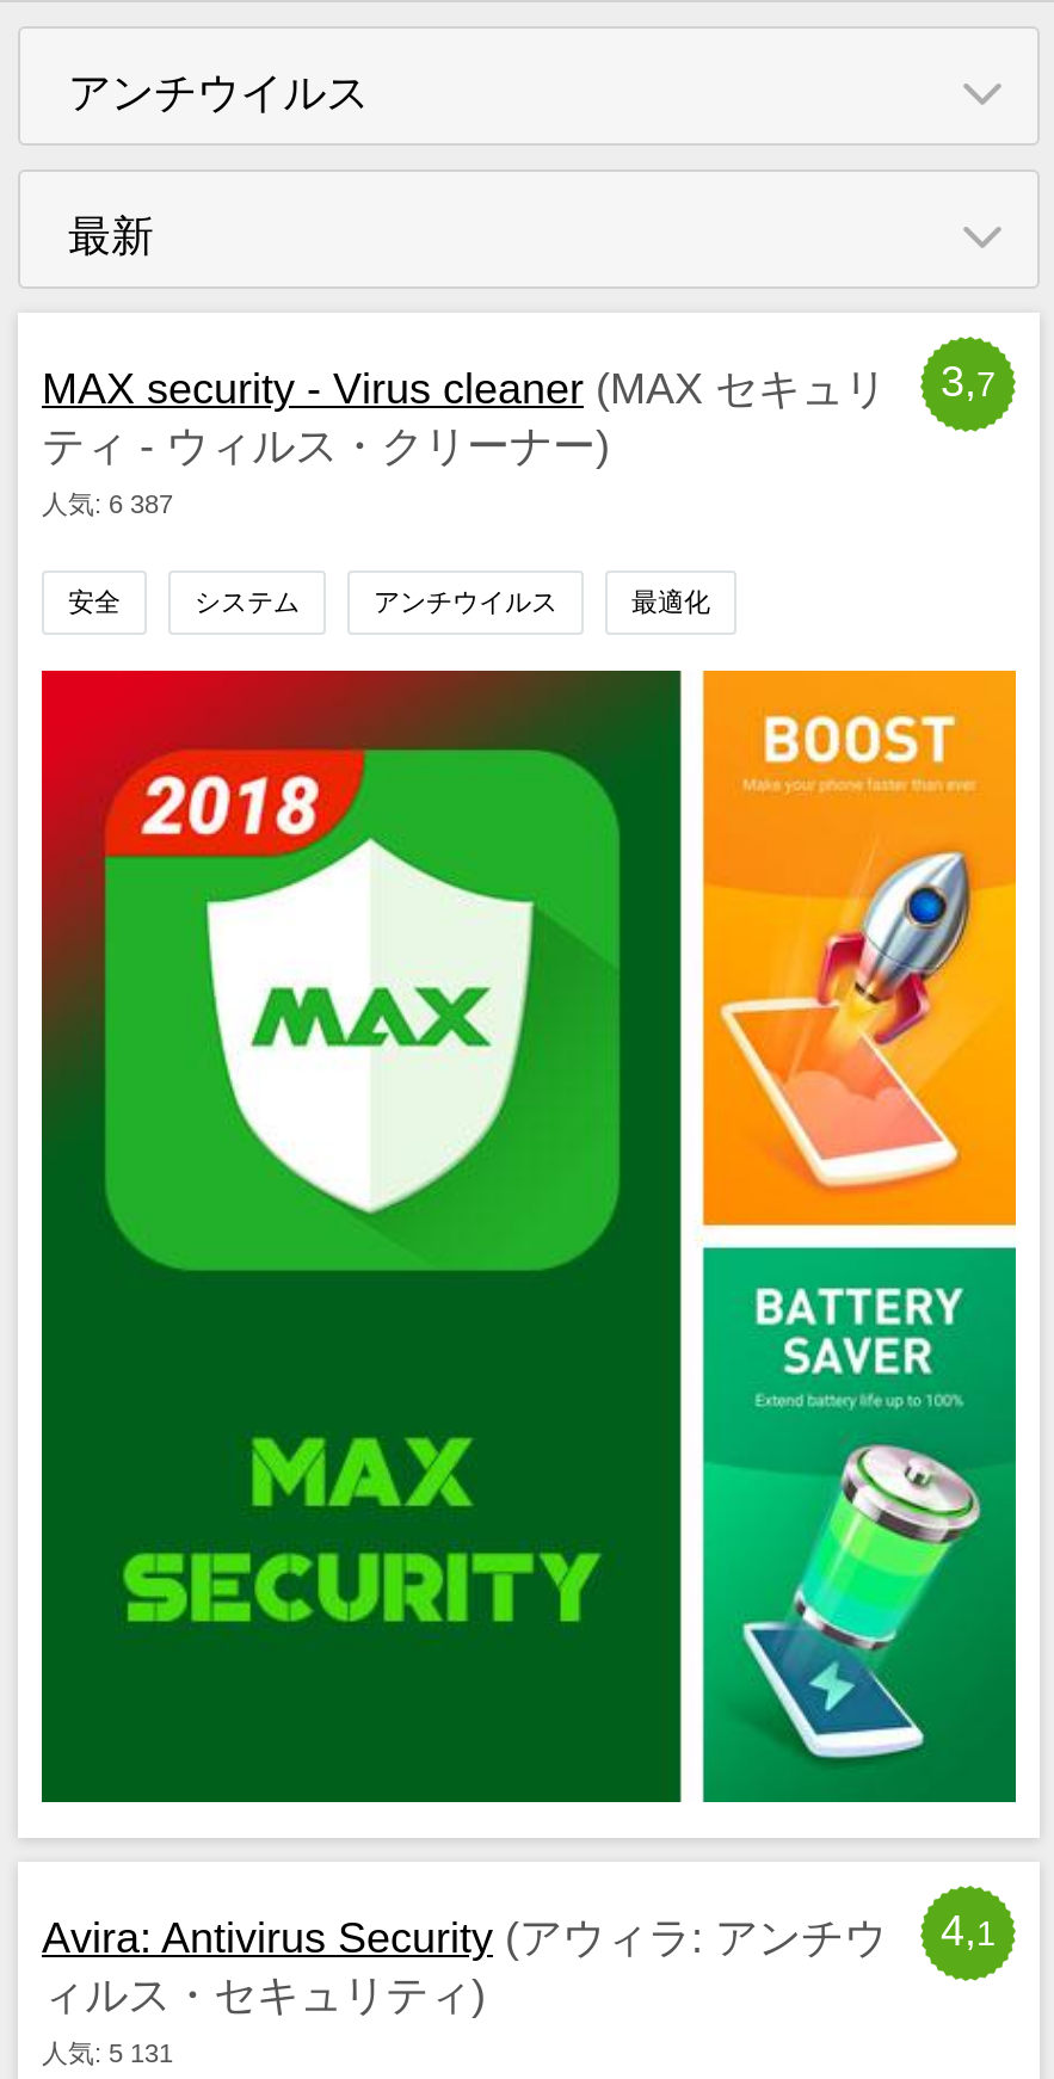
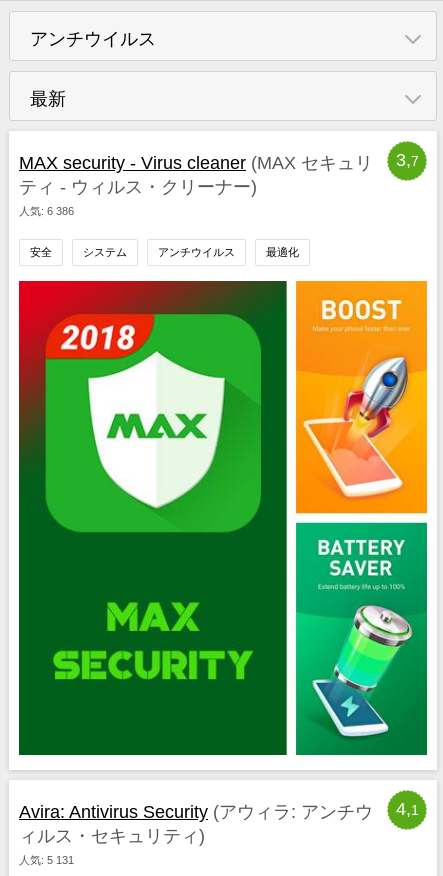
- 人気: 6 387
+ 人気: 6 386
